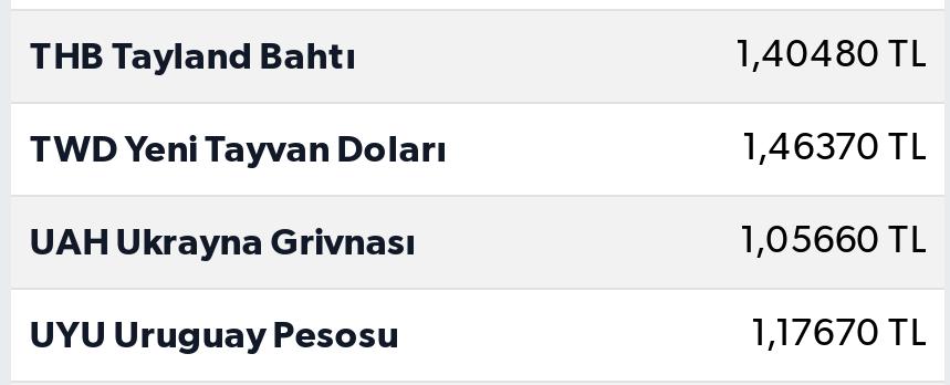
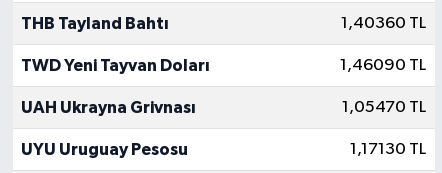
- 1,40480 TL
+ 1,40360 TL

- 1,46370 TL
+ 1,46090 TL

- 1,05660 TL
+ 1,05470 TL

- 1,17670 TL
+ 1,17130 TL
